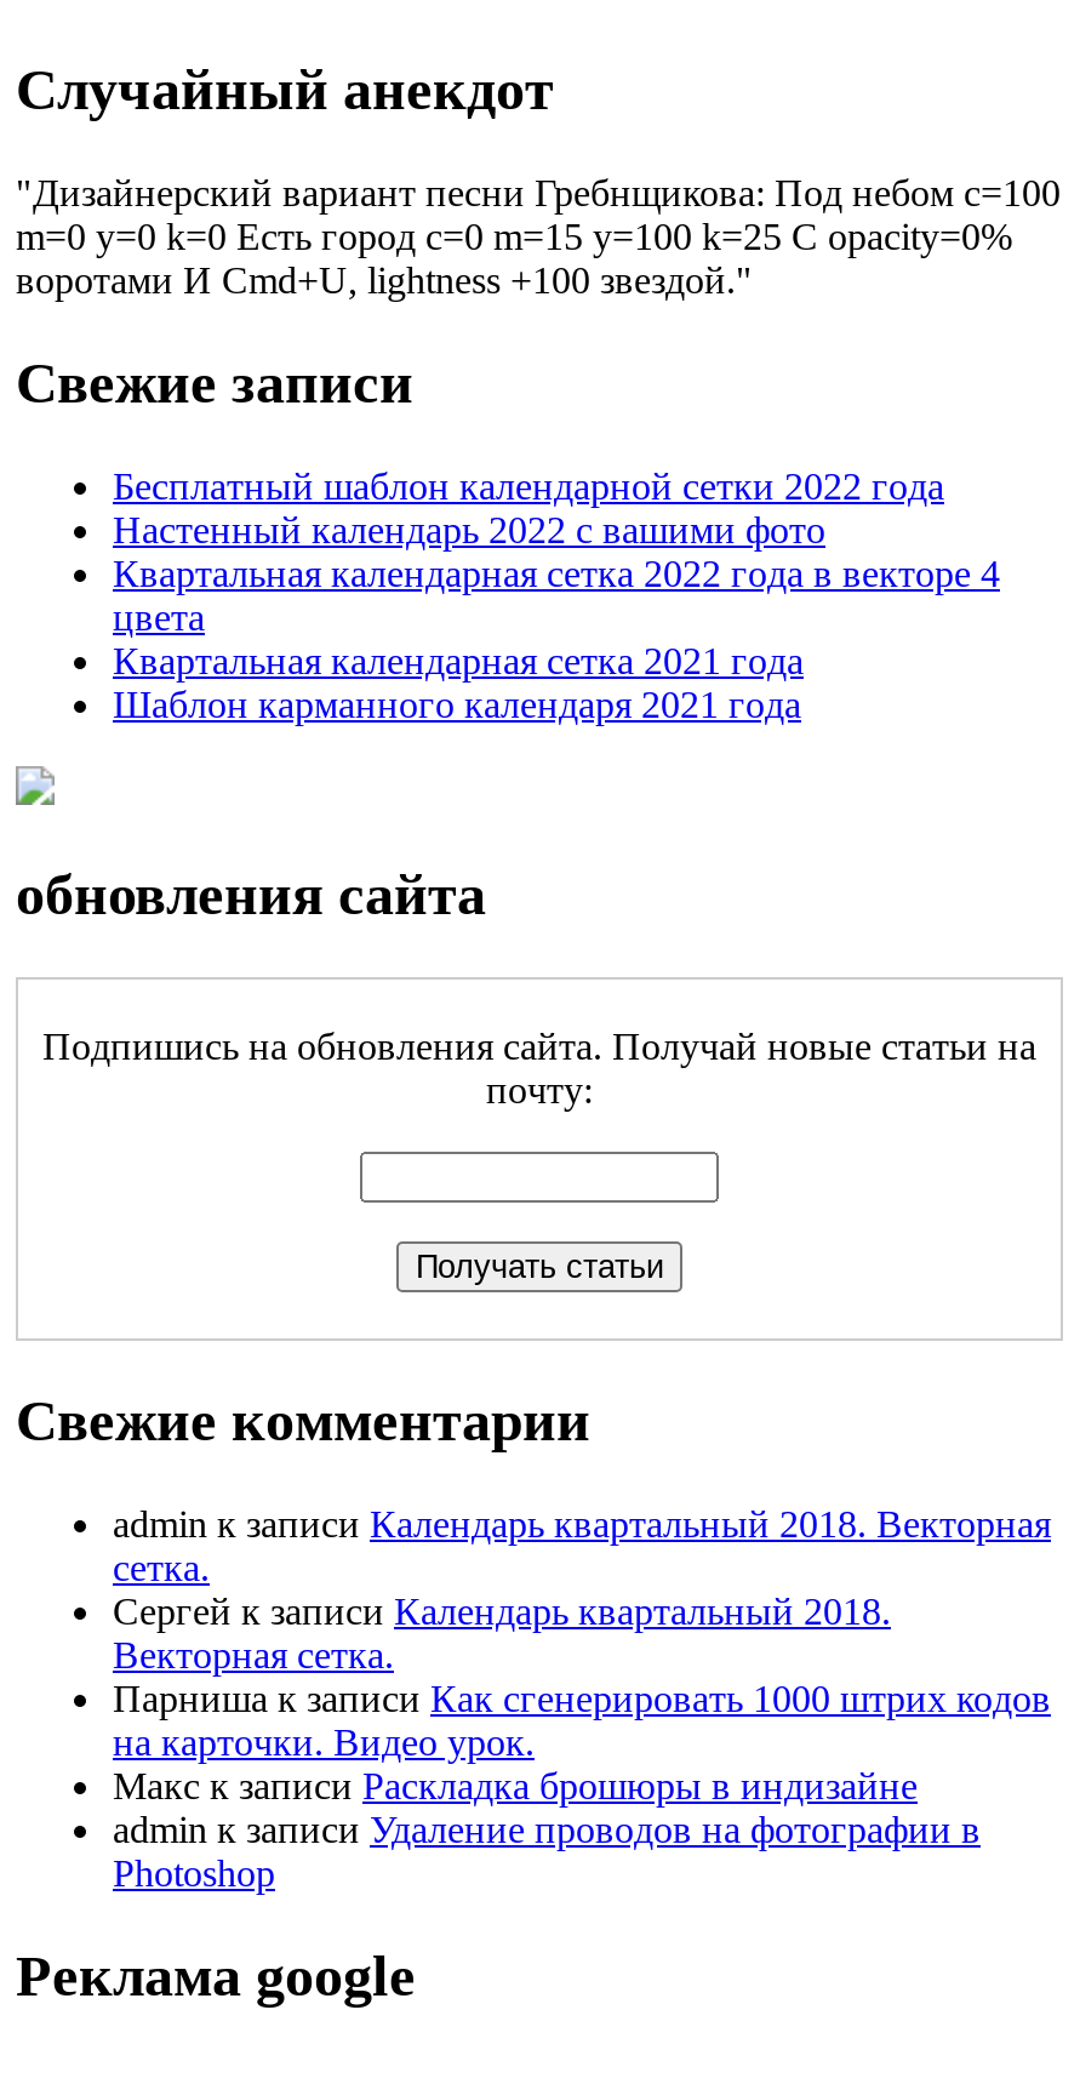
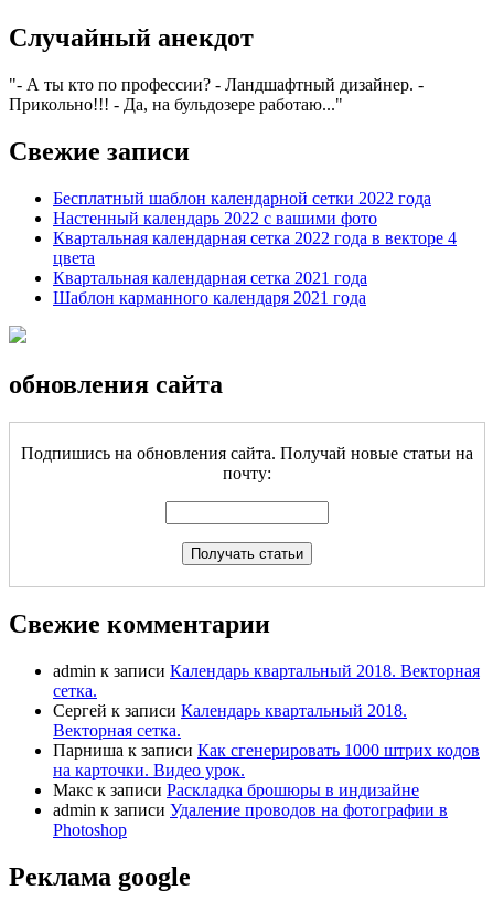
- Дизайнерский вариант песни Гребнщикова: Под небом с=100
- m=0 y=0 k=0 Есть город c=0 m=15 y=100 k=25 С opacity=0%
- воротами И Cmd+U, lightness +100 звездой.
+ - А ты кто по профессии? - Ландшафтный дизайнер. -
+ Прикольно!!! - Да, на бульдозере работаю...
